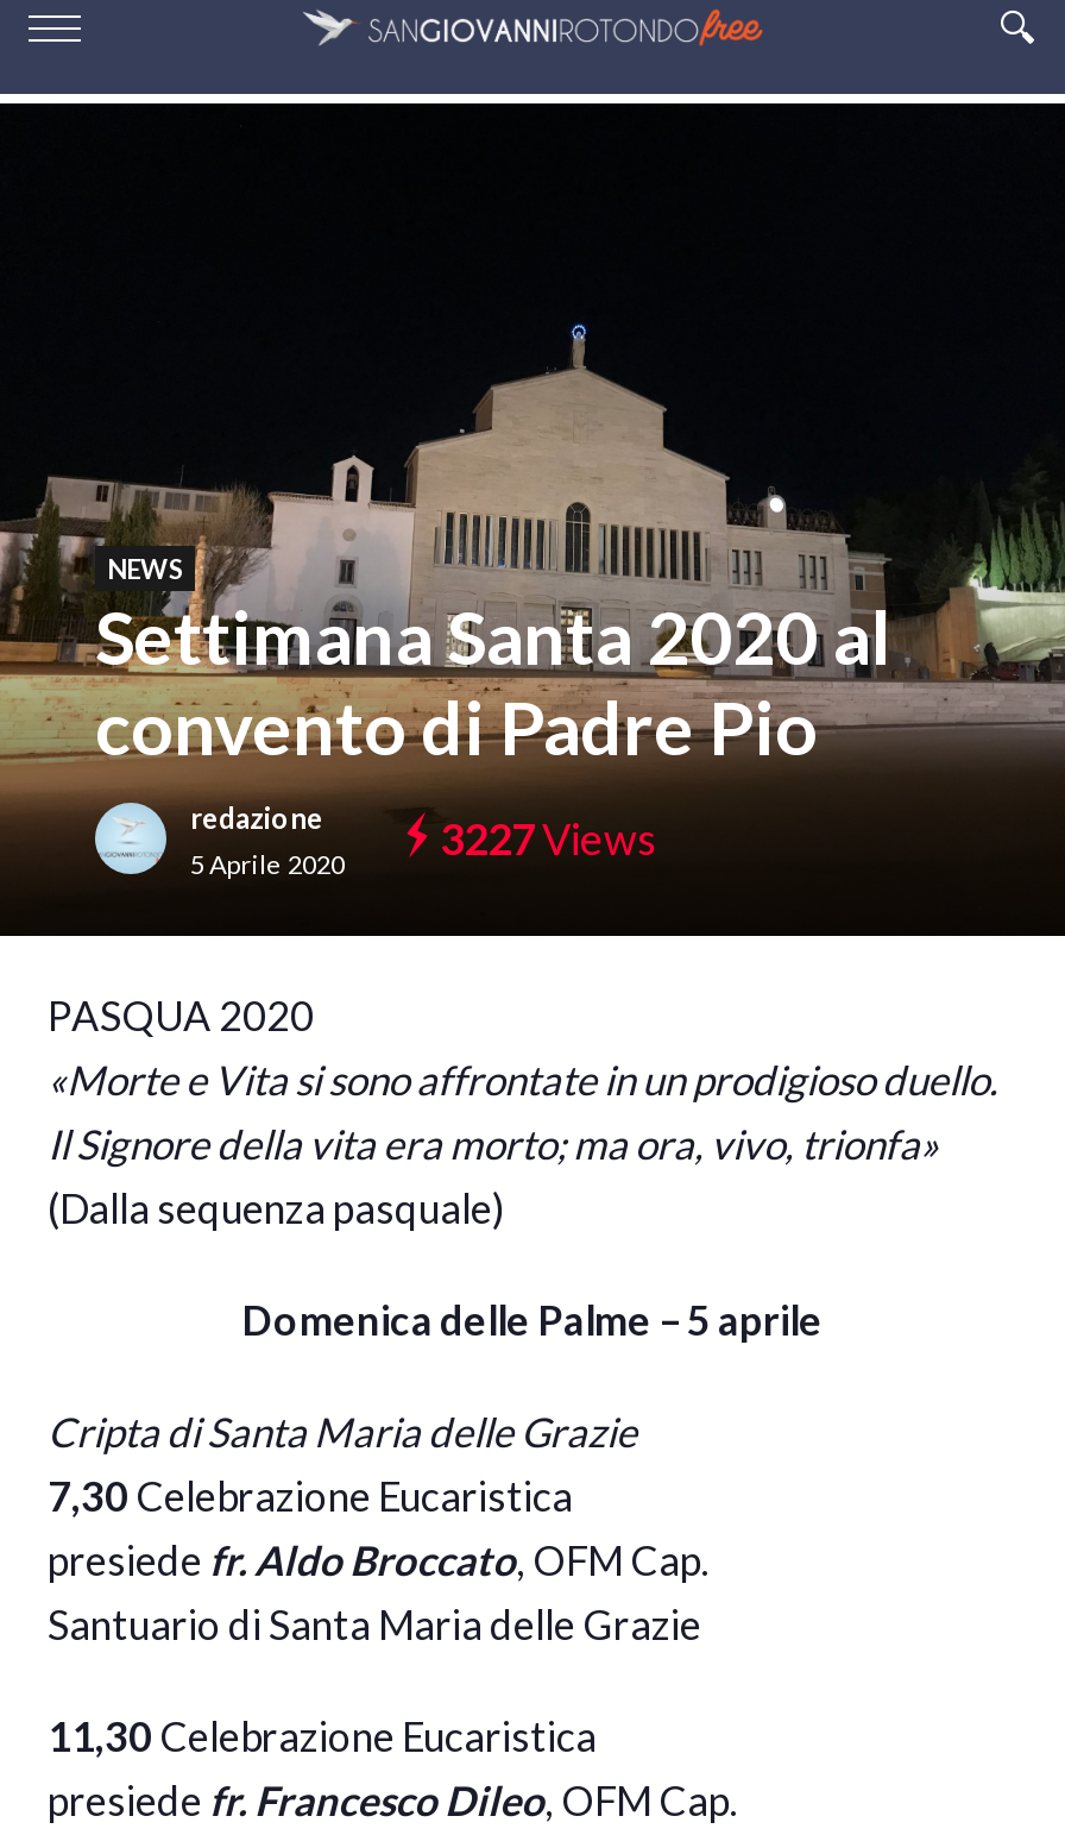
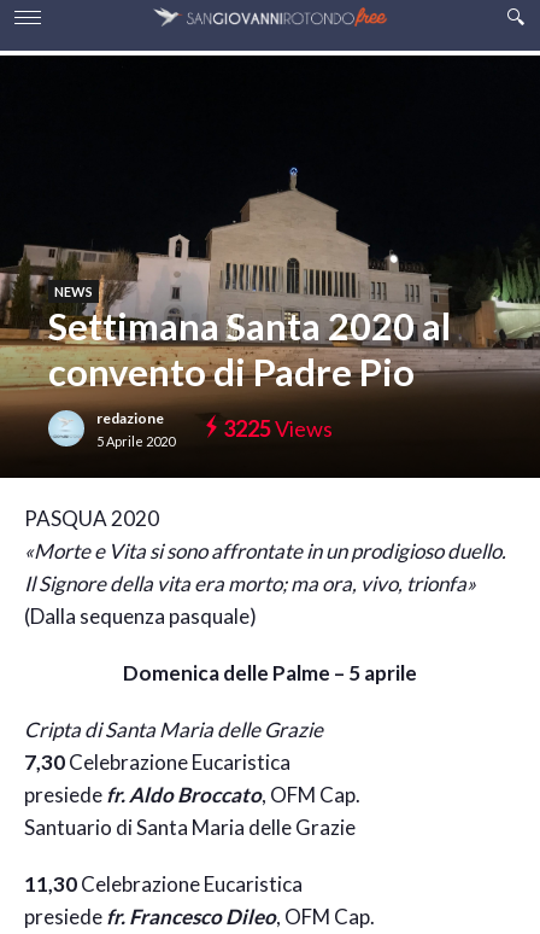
- 3227Views
+ 3225Views
